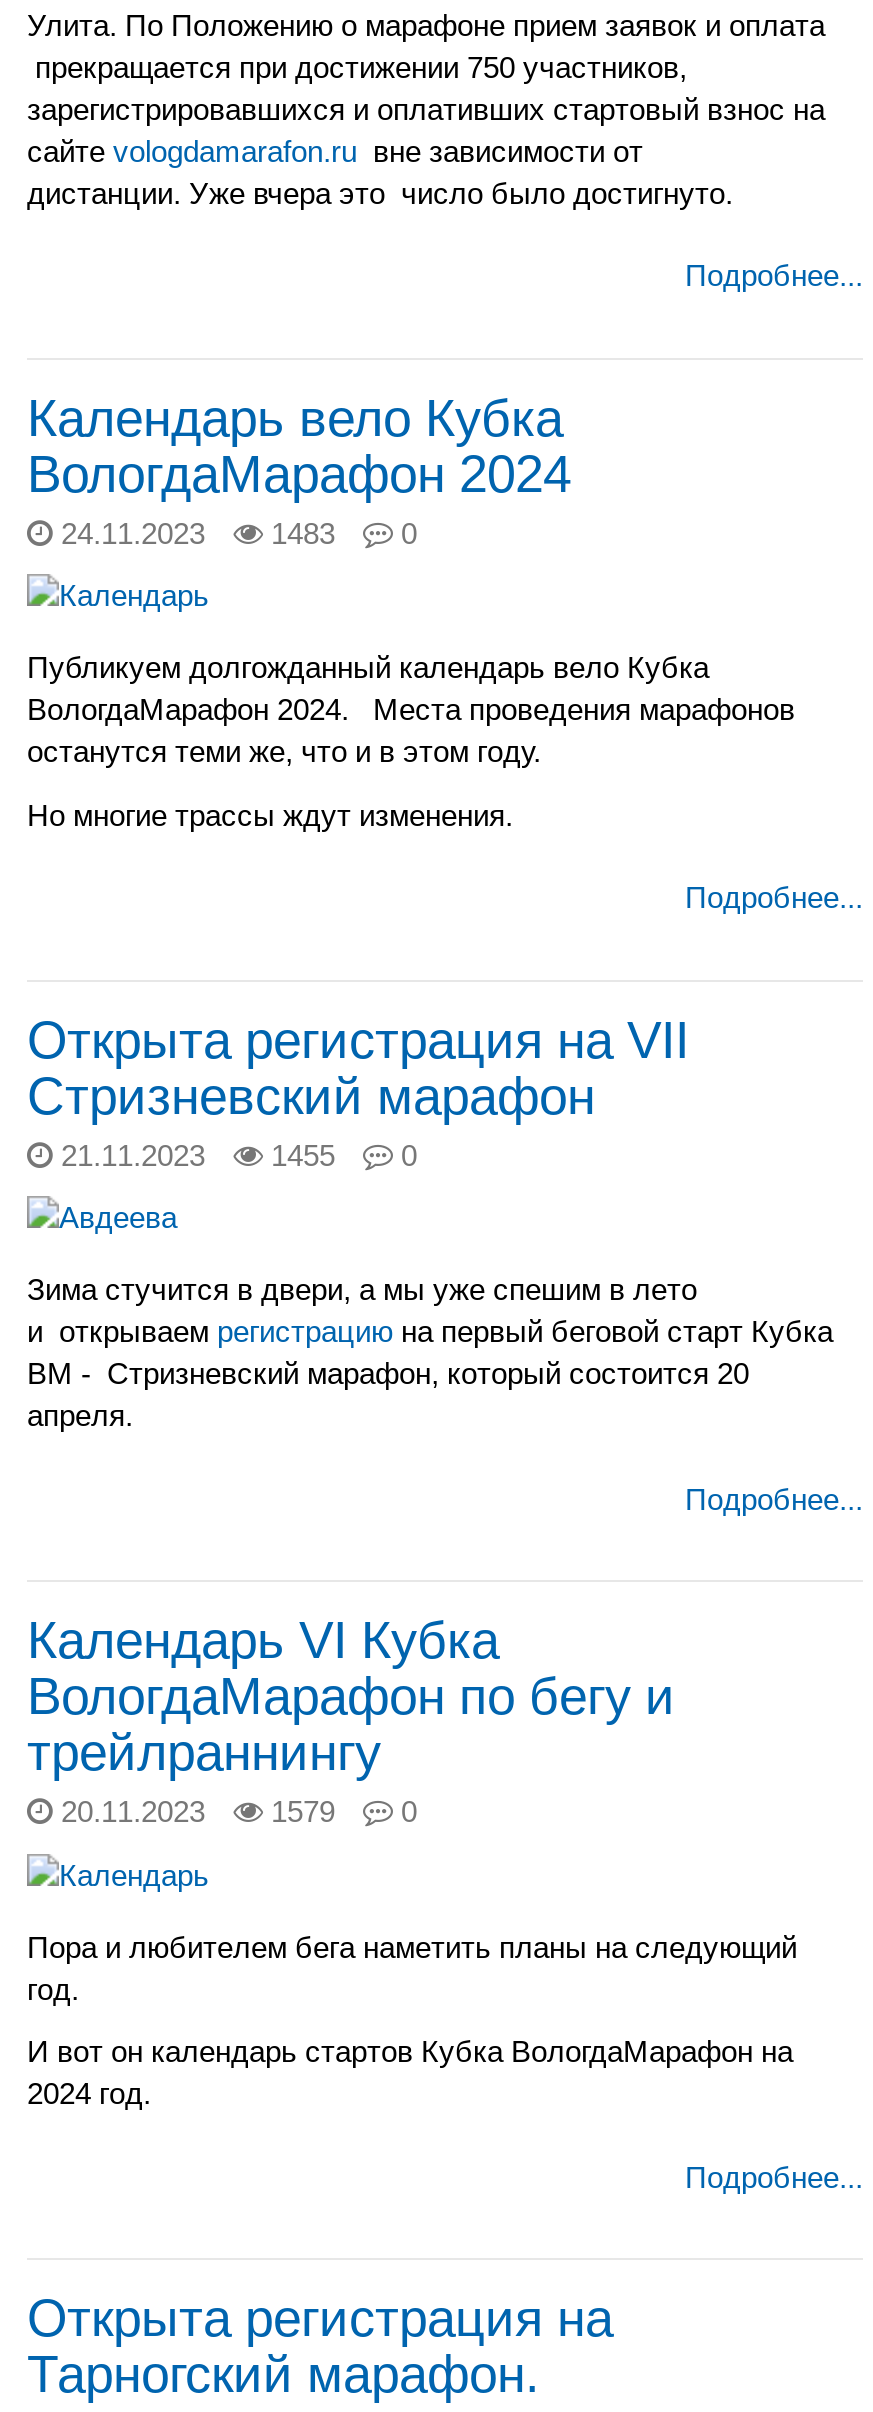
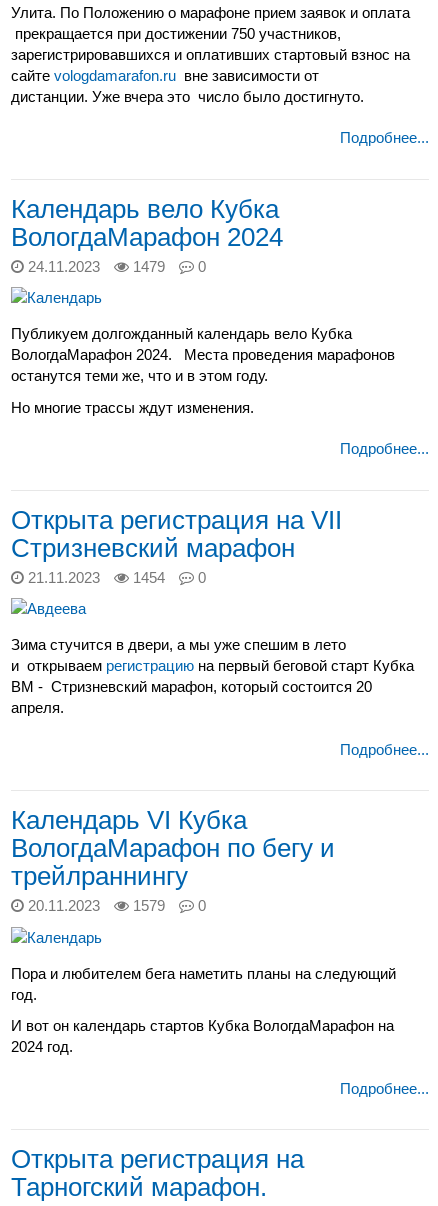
- 24.11.2023 1483 0
+ 24.11.2023 1479 0

- 21.11.2023 1455 0
+ 21.11.2023 1454 0
